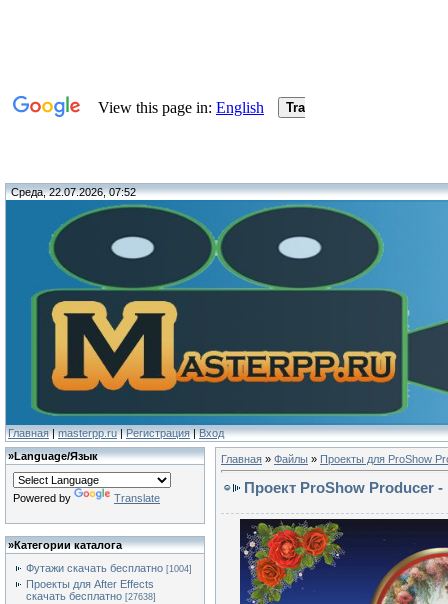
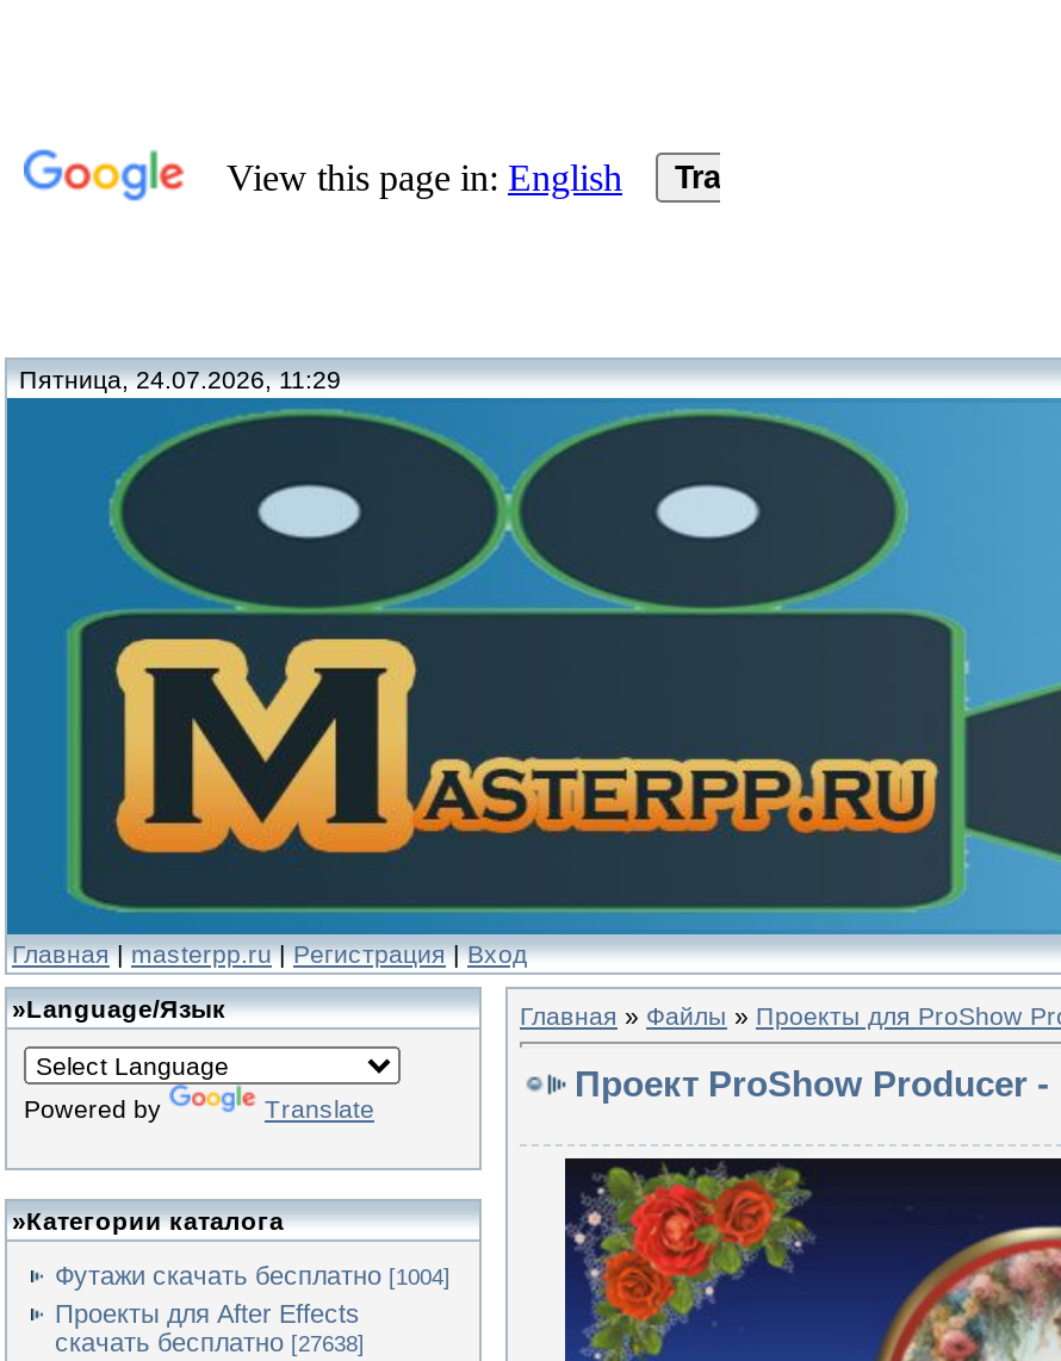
- Среда, 22.07.2026, 07:52
+ Пятница, 24.07.2026, 11:29
